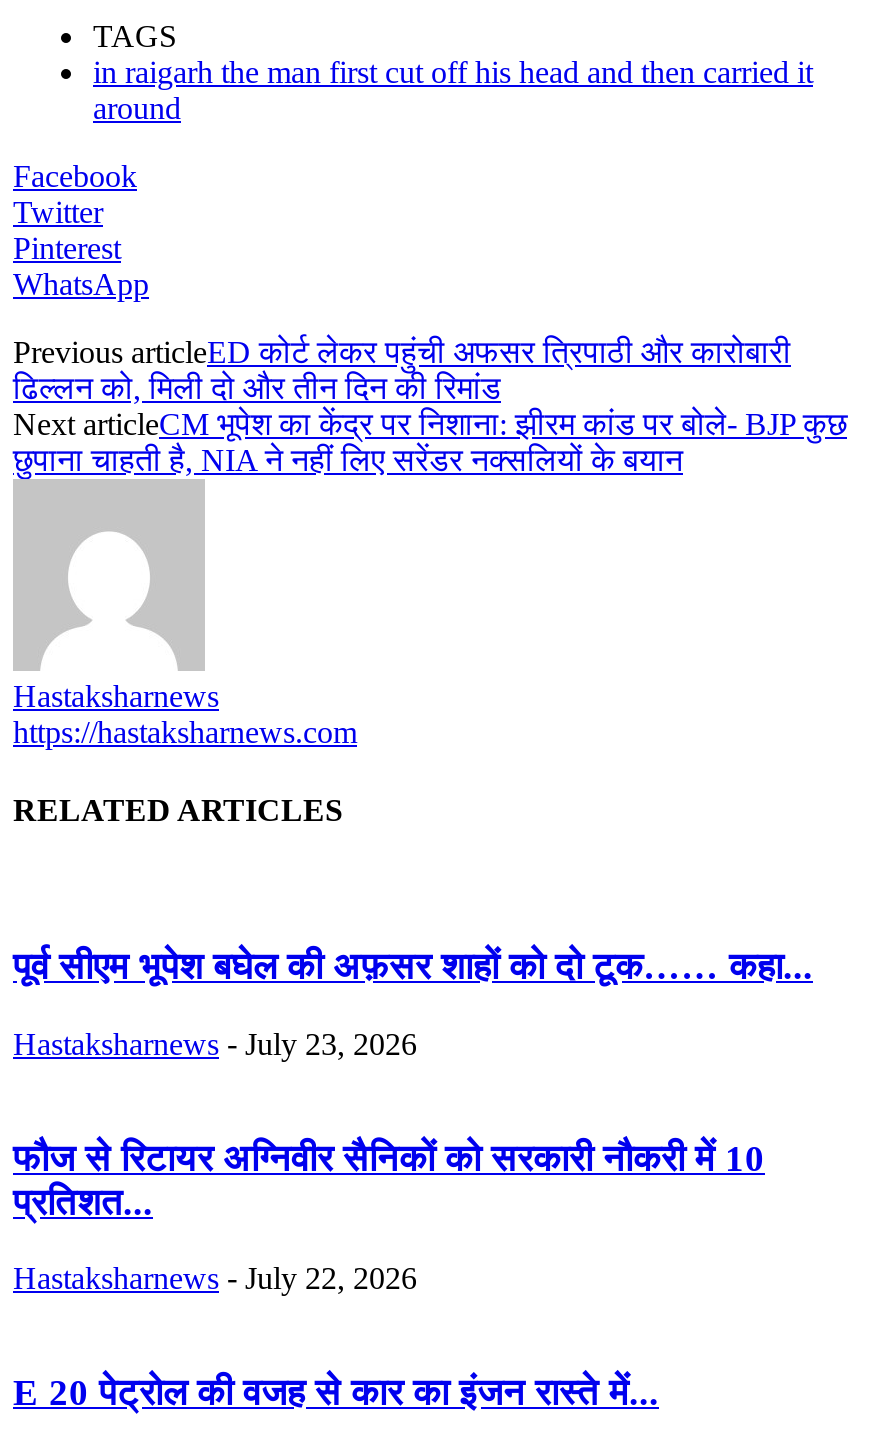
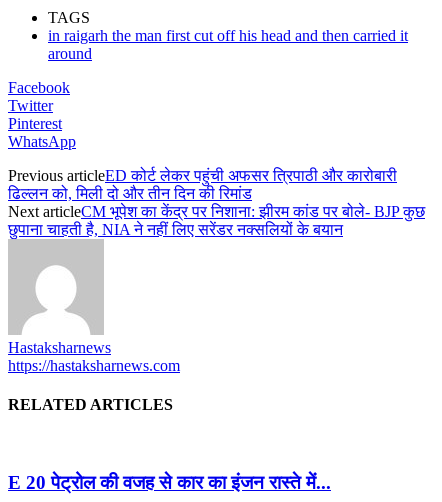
- पूर्व सीएम भूपेश बघेल की अफ़सर शाहों को दो टूक…… कहा...
- Hastaksharnews - July 23, 2026
- फौज से रिटायर अग्निवीर सैनिकों को सरकारी नौकरी में 10
- प्रतिशत...
- Hastaksharnews - July 22, 2026
